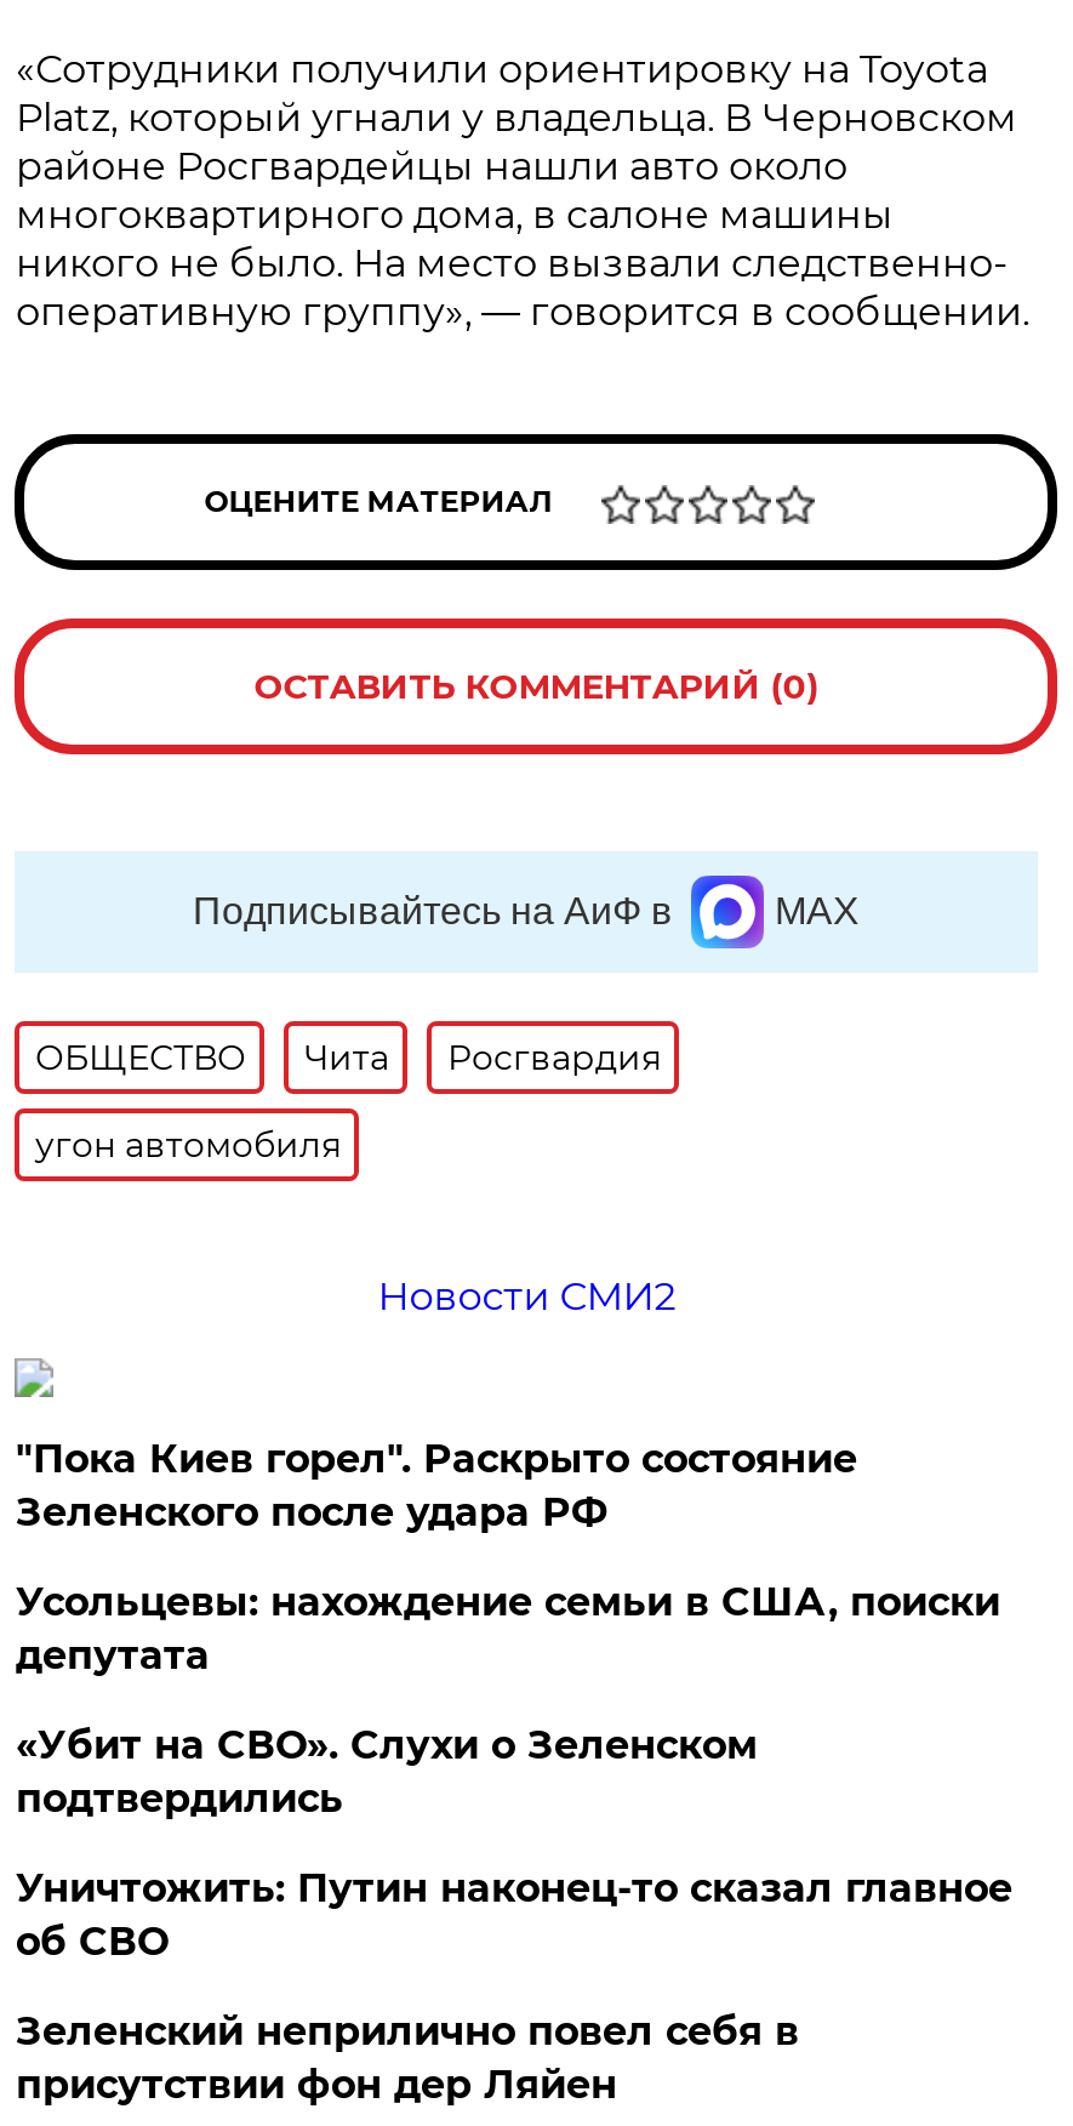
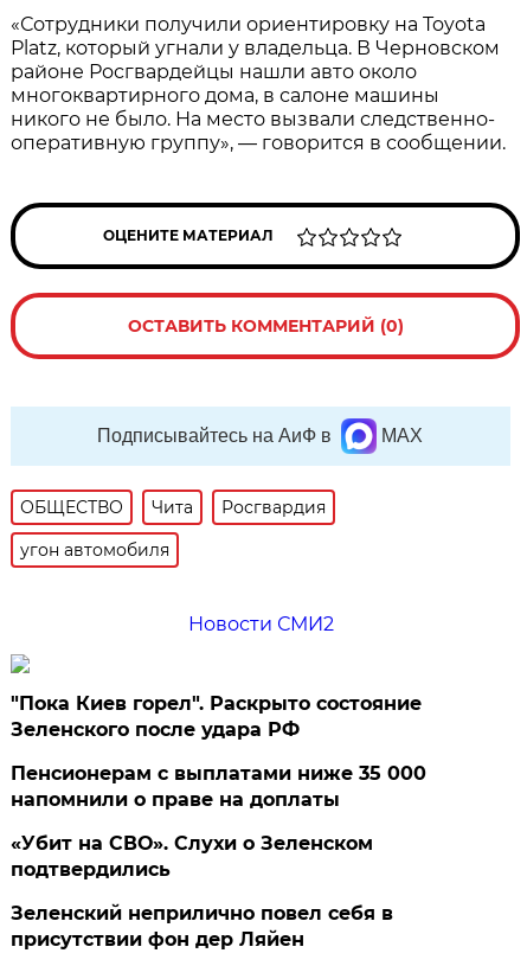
- Усольцевы: нахождение семьи в США, поиски
- депутата
+ Пенсионерам с выплатами ниже 35 000
+ напомнили о праве на доплаты

- Уничтожить: Путин наконец-то сказал главное
- об СВО
